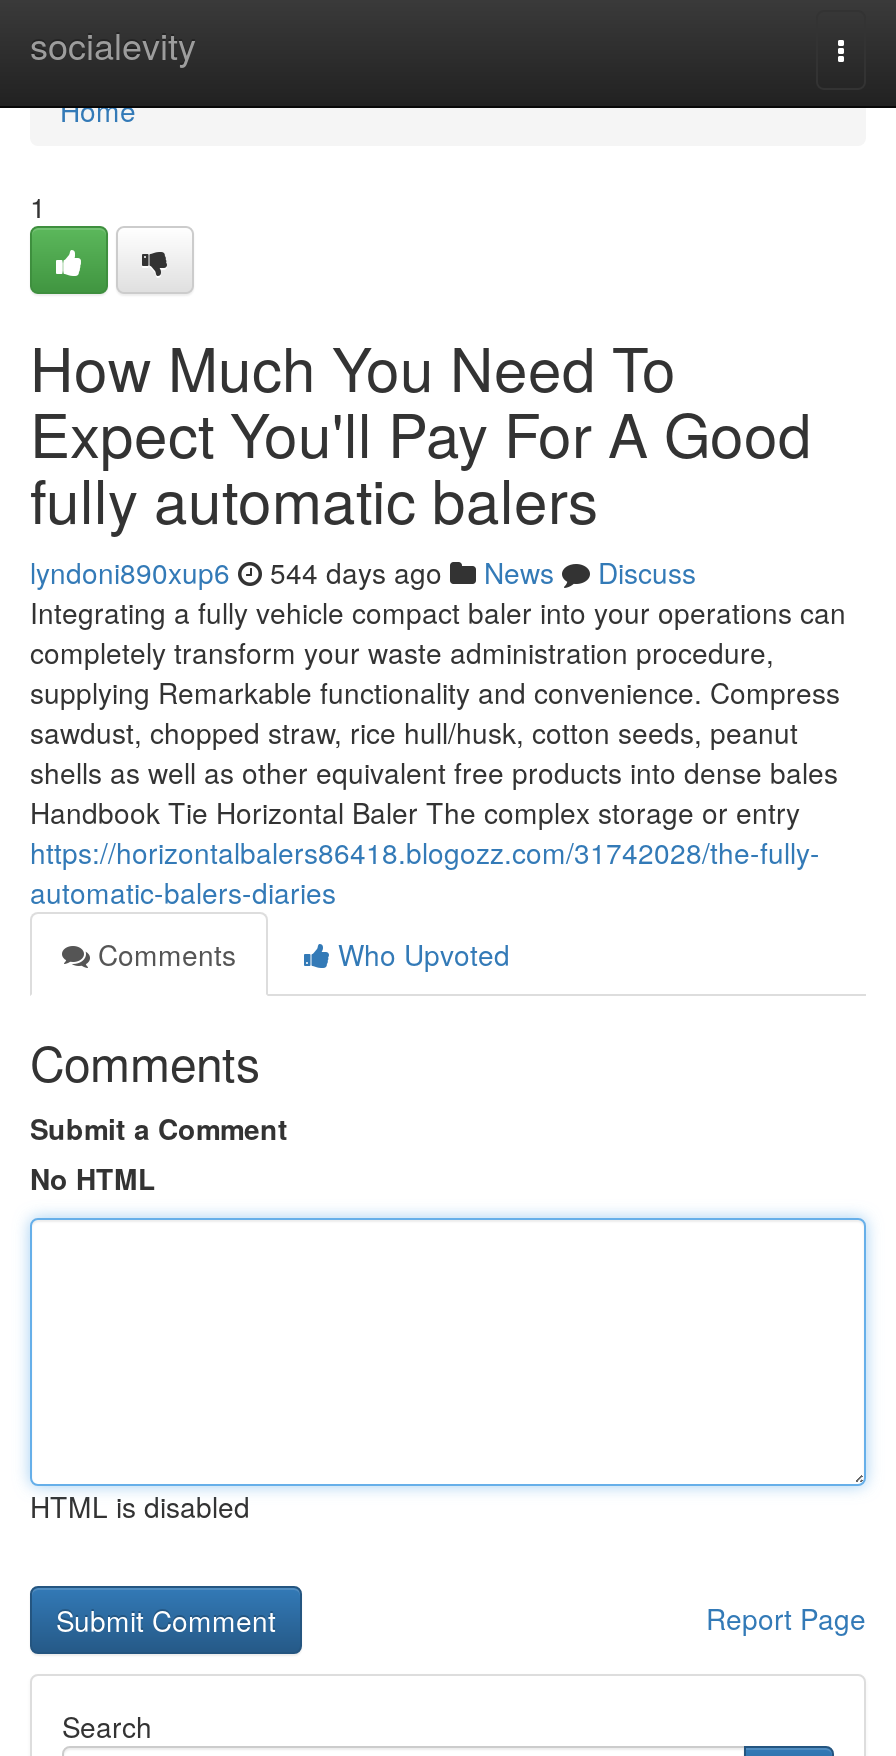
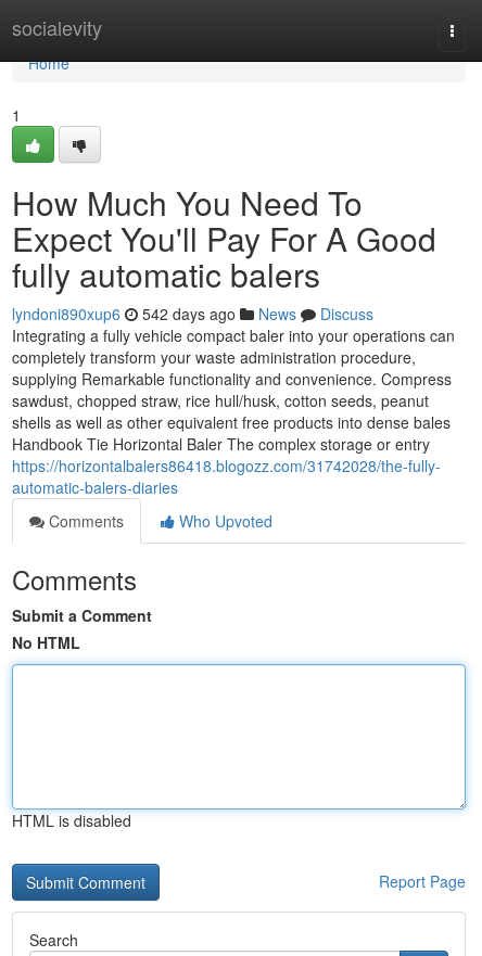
- lyndoni890xup6 544 days ago News Discuss
+ lyndoni890xup6 542 days ago News Discuss
